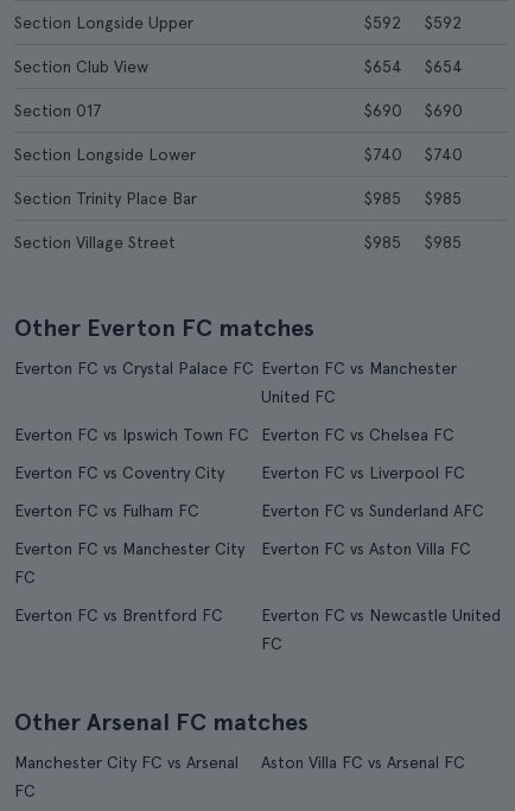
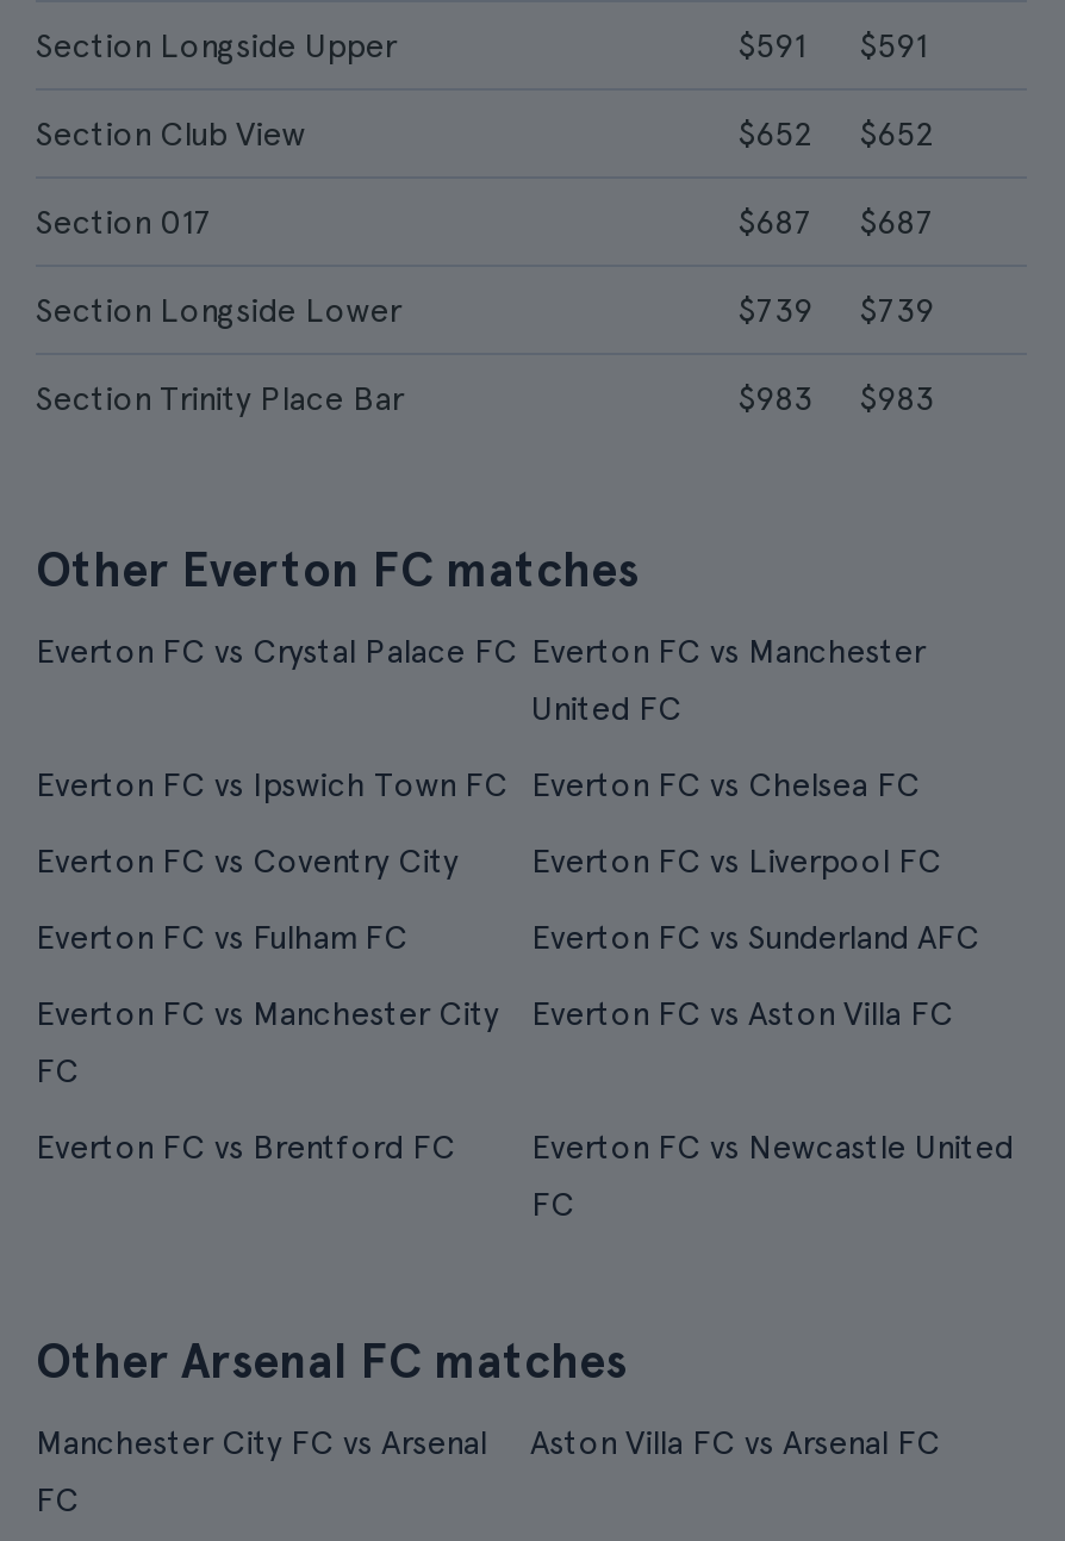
- $592
+ $591

- $592
+ $591

- $654
+ $652

- $654
+ $652

- $690
+ $687

- $690
+ $687

- $740
+ $739

- $740
+ $739

- $985
- $985
- Section Village Street
- $985
- $985
+ $983
+ $983
